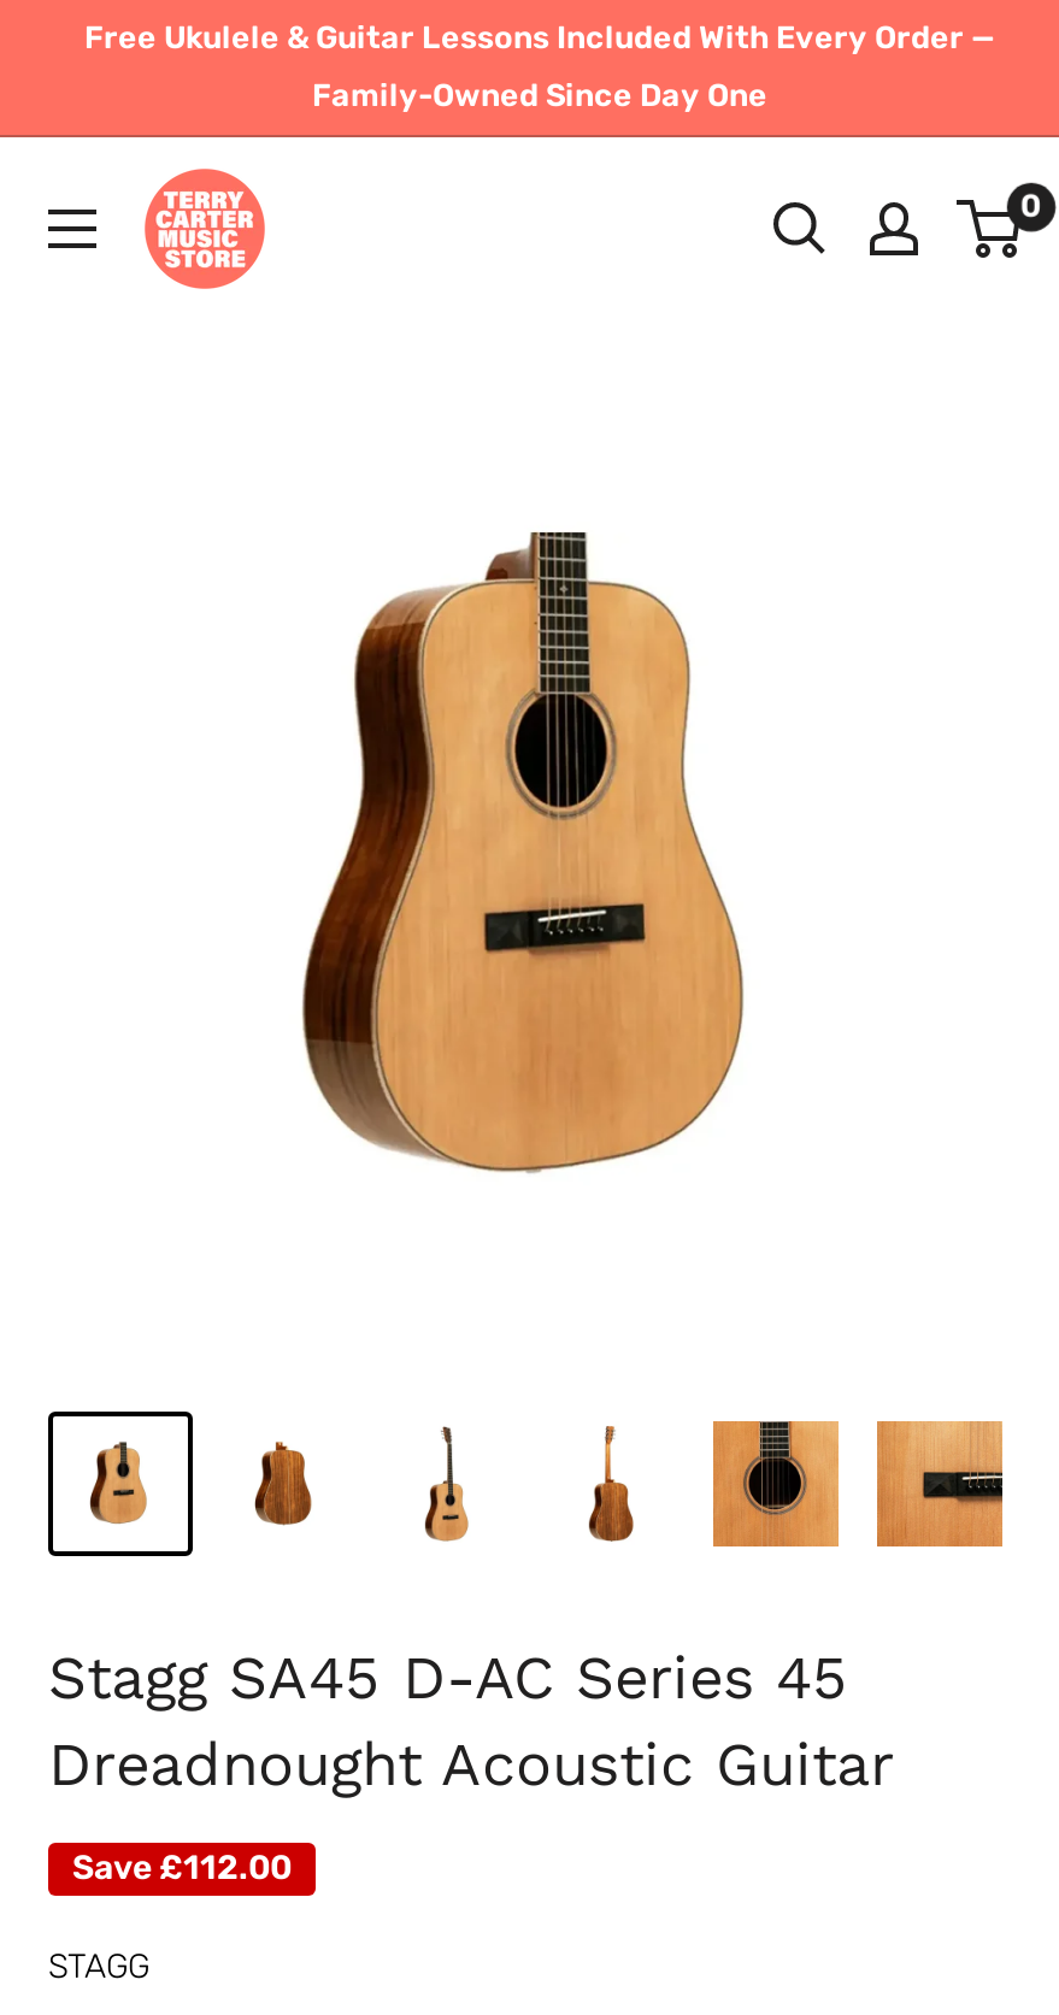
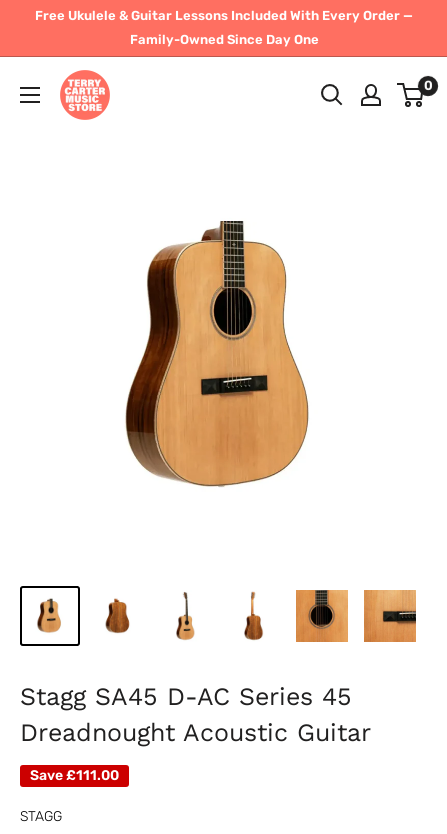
- Save £112.00
+ Save £111.00
